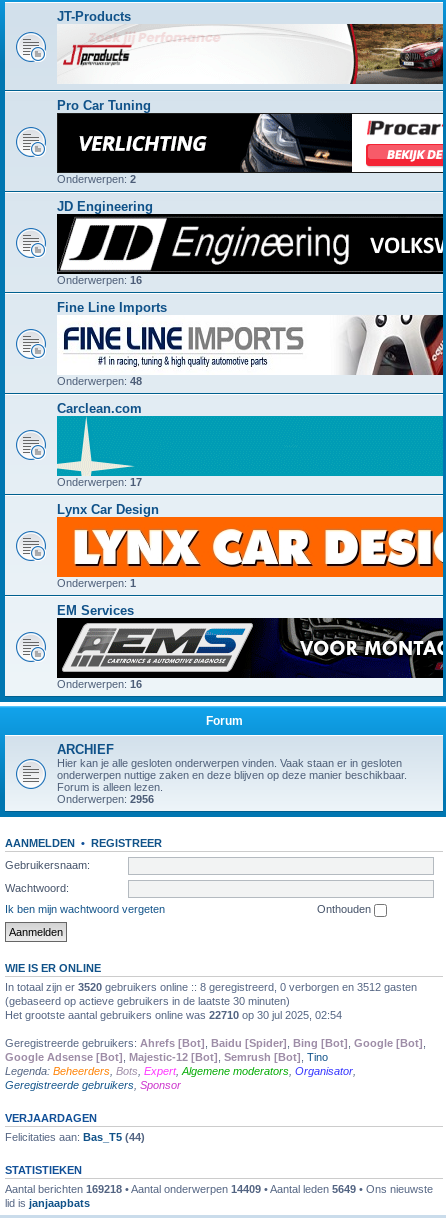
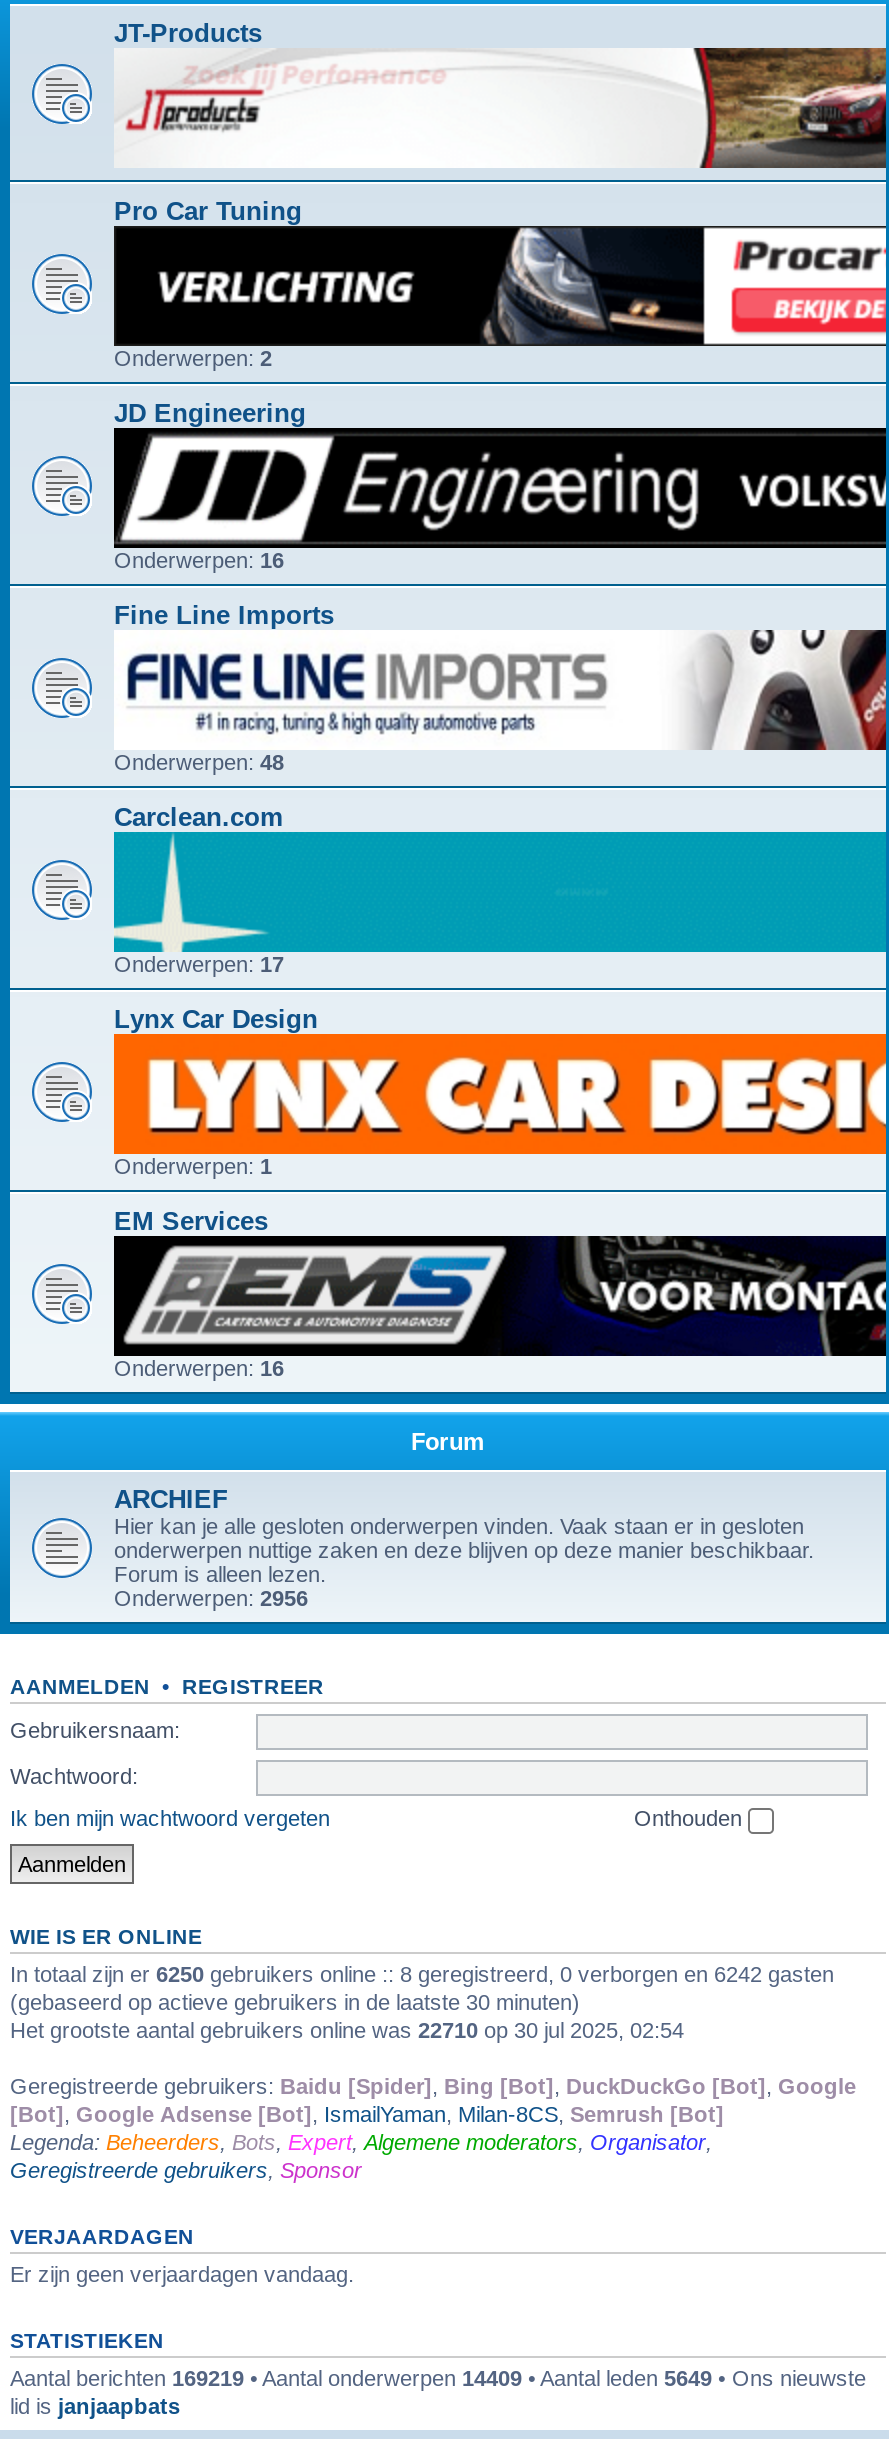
- In totaal zijn er 3520 gebruikers online :: 8 geregistreerd, 0 verborgen en 3512 gasten
+ In totaal zijn er 6250 gebruikers online :: 8 geregistreerd, 0 verborgen en 6242 gasten

- Geregistreerde gebruikers: Ahrefs [Bot], Baidu [Spider], Bing [Bot], Google [Bot],
- Google Adsense [Bot], Majestic-12 [Bot], Semrush [Bot], Tino
+ Geregistreerde gebruikers: Baidu [Spider], Bing [Bot], DuckDuckGo [Bot], Google
+ [Bot], Google Adsense [Bot], IsmailYaman, Milan-8CS, Semrush [Bot]

- Felicitaties aan: Bas_T5 (44)
+ Er zijn geen verjaardagen vandaag.

- Aantal berichten 169218 • Aantal onderwerpen 14409 • Aantal leden 5649 • Ons nieuwste
+ Aantal berichten 169219 • Aantal onderwerpen 14409 • Aantal leden 5649 • Ons nieuwste
